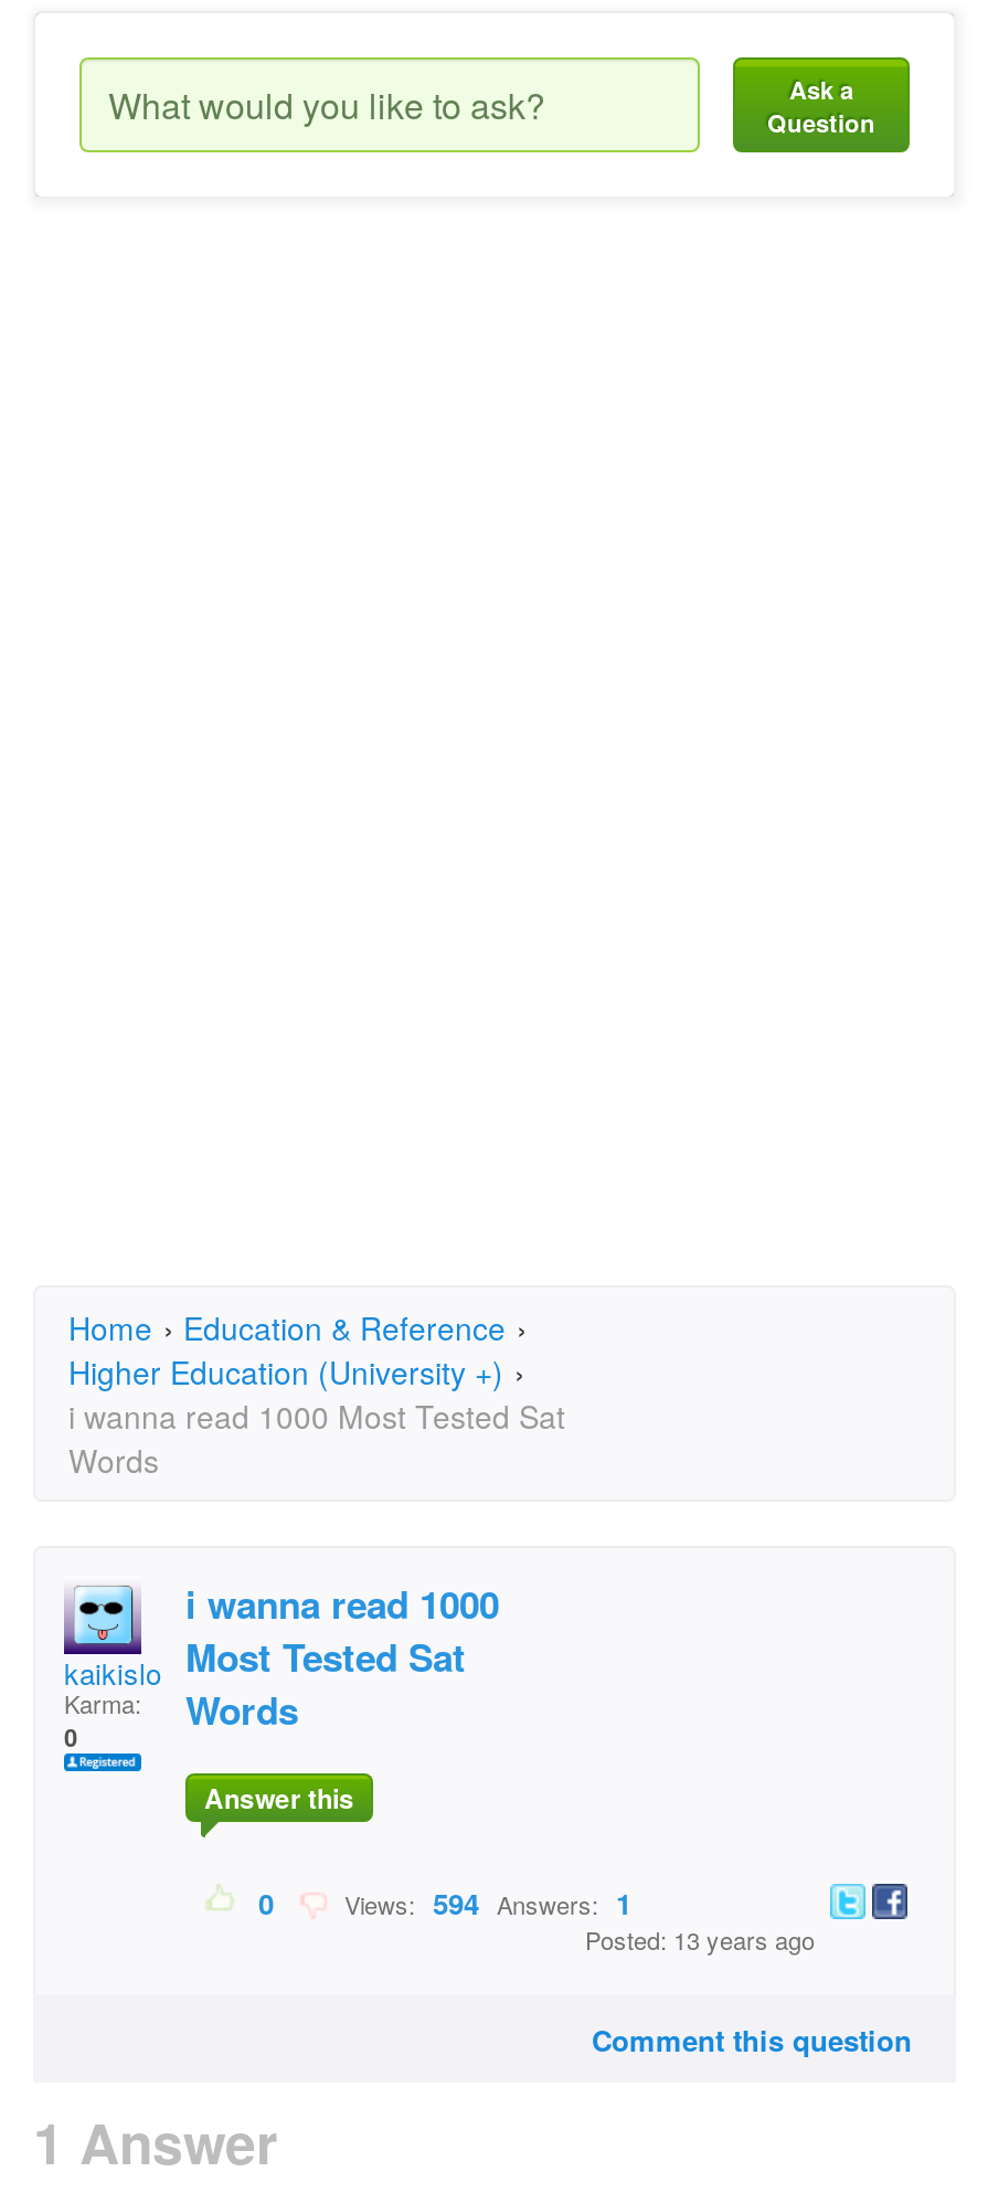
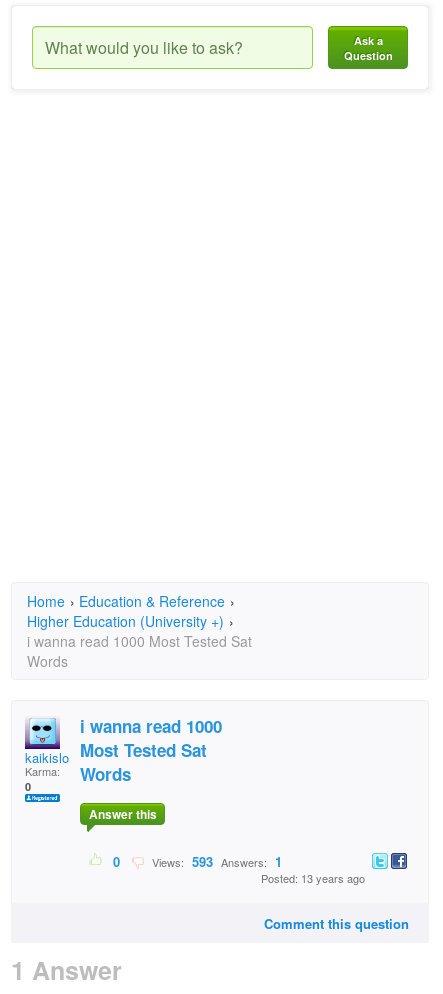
- Views: 594 Answers: 1
+ Views: 593 Answers: 1
